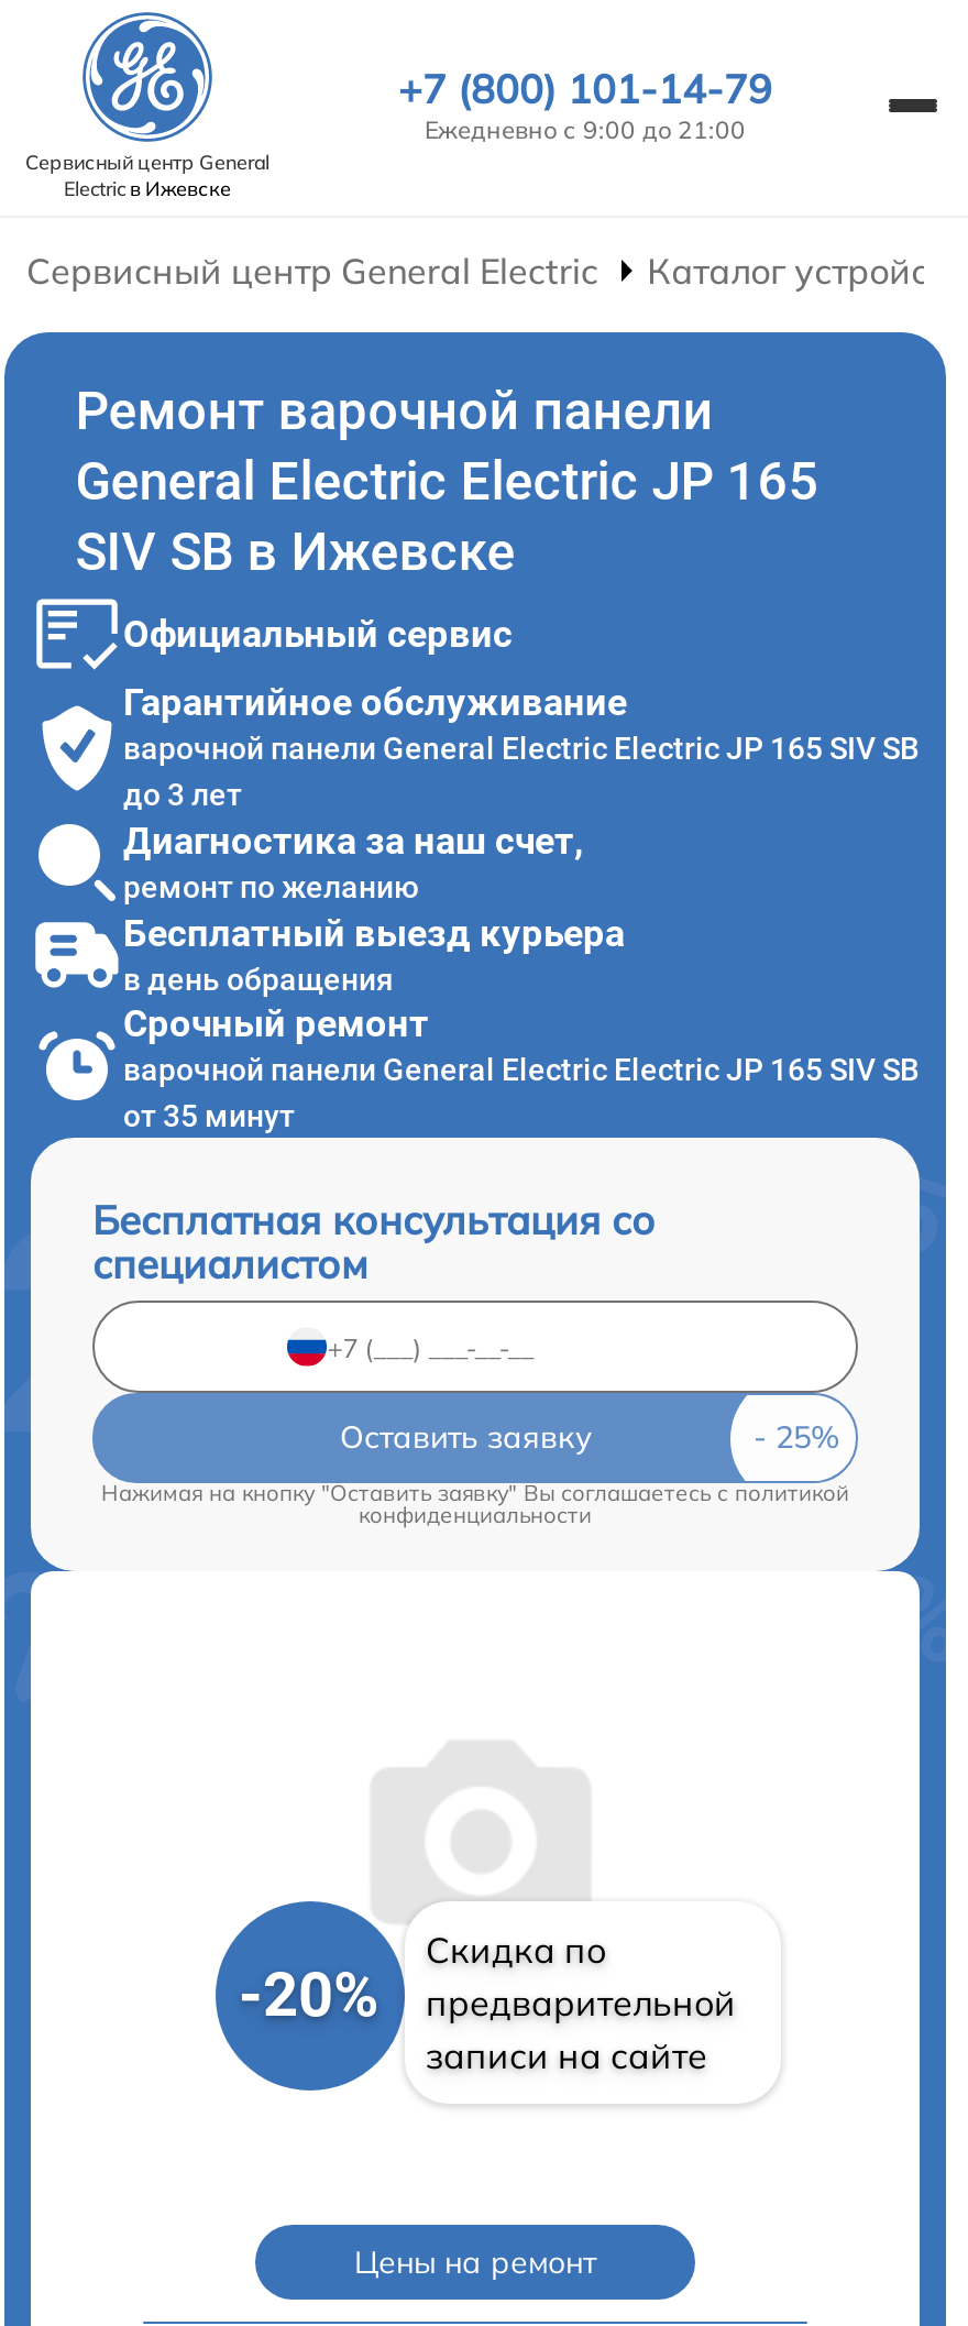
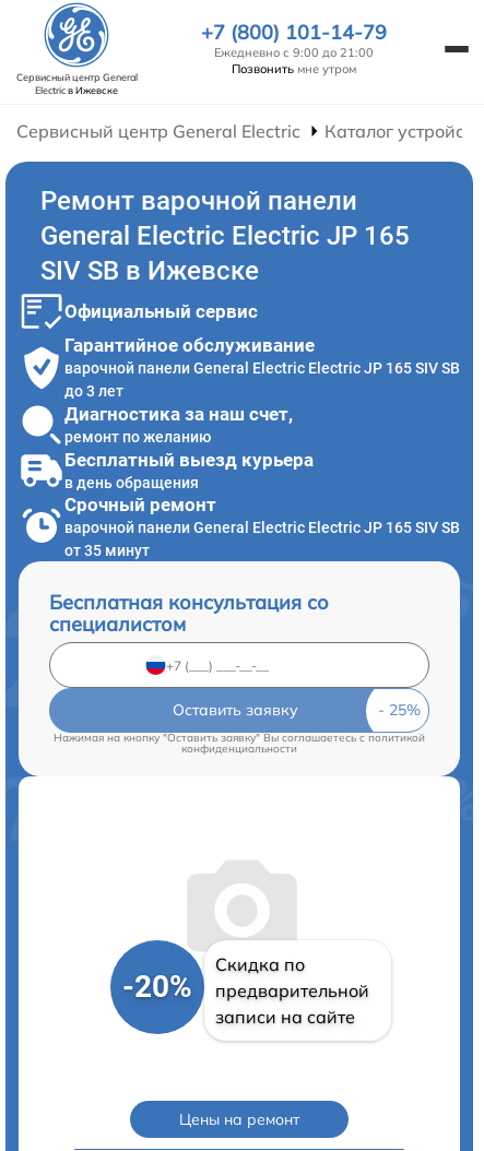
+ Позвонить мне утром
